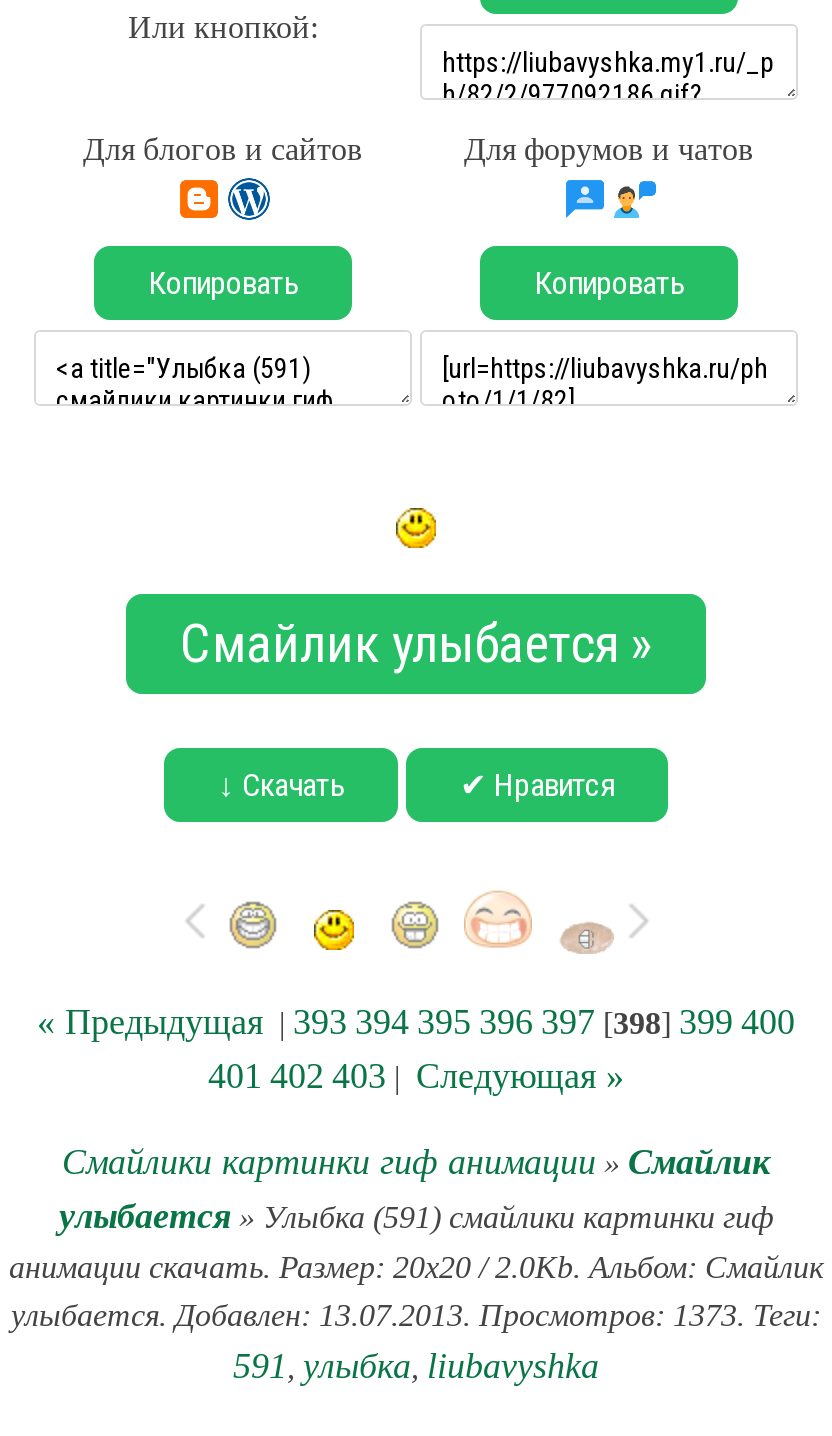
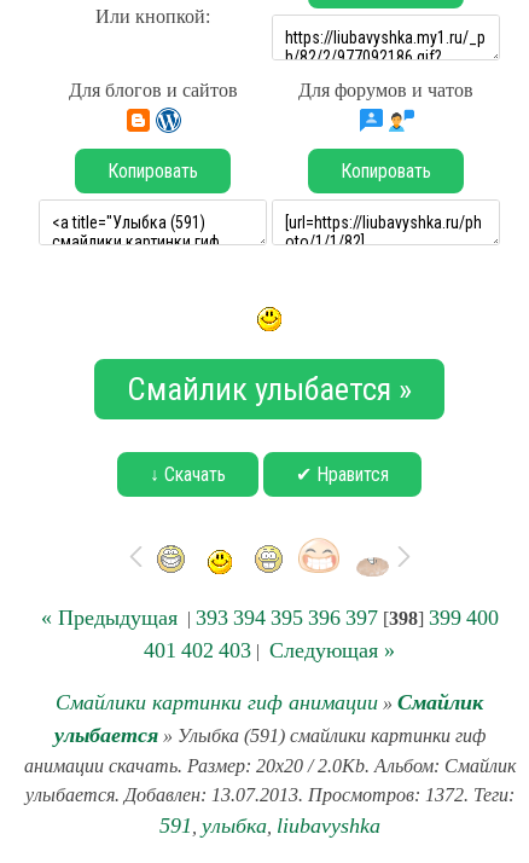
- улыбается. Добавлен: 13.07.2013. Просмотров: 1373. Теги:
+ улыбается. Добавлен: 13.07.2013. Просмотров: 1372. Теги:
